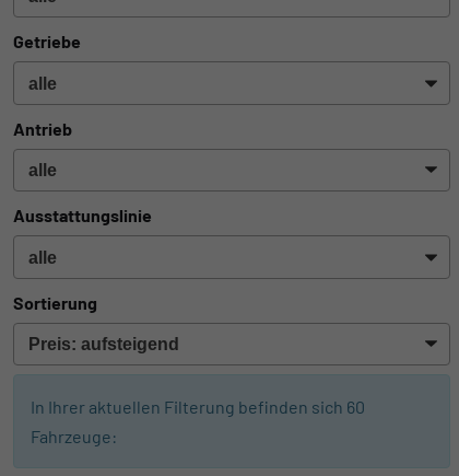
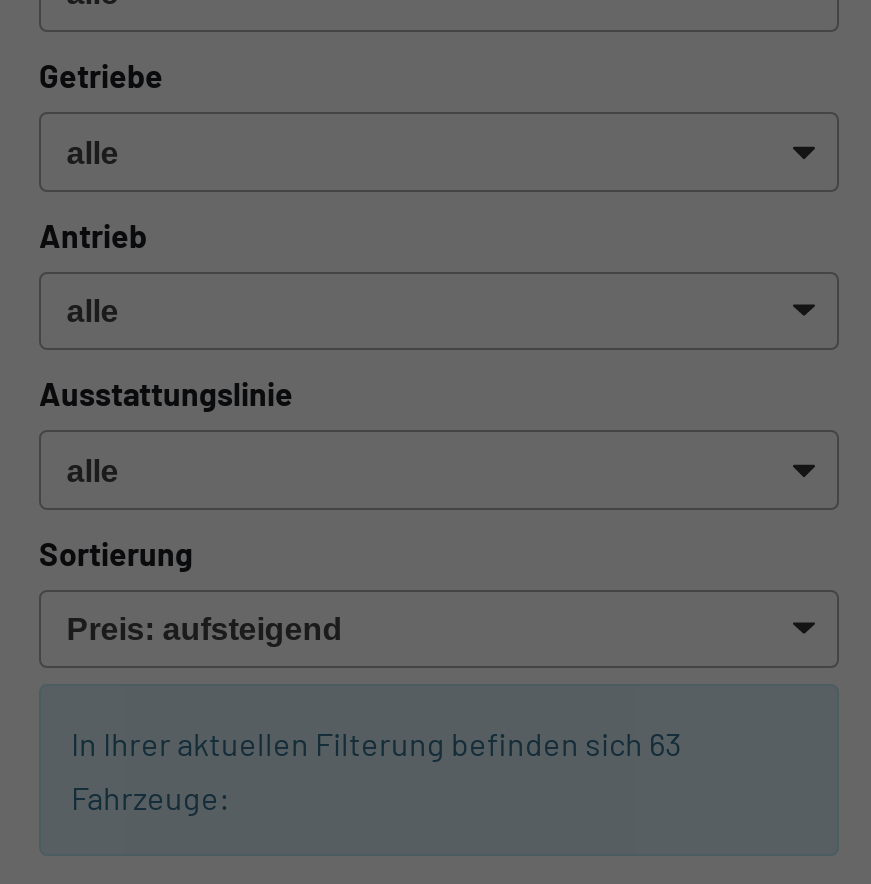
- In Ihrer aktuellen Filterung befinden sich 60
+ In Ihrer aktuellen Filterung befinden sich 63
